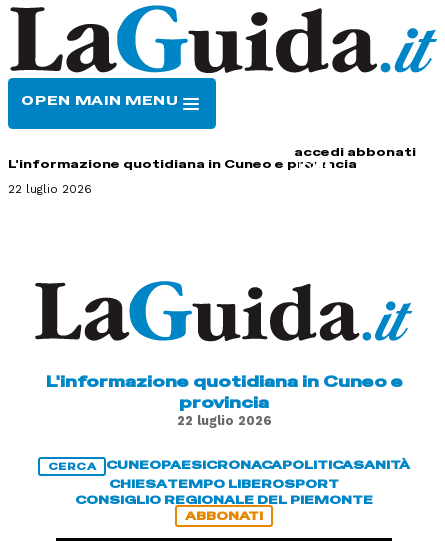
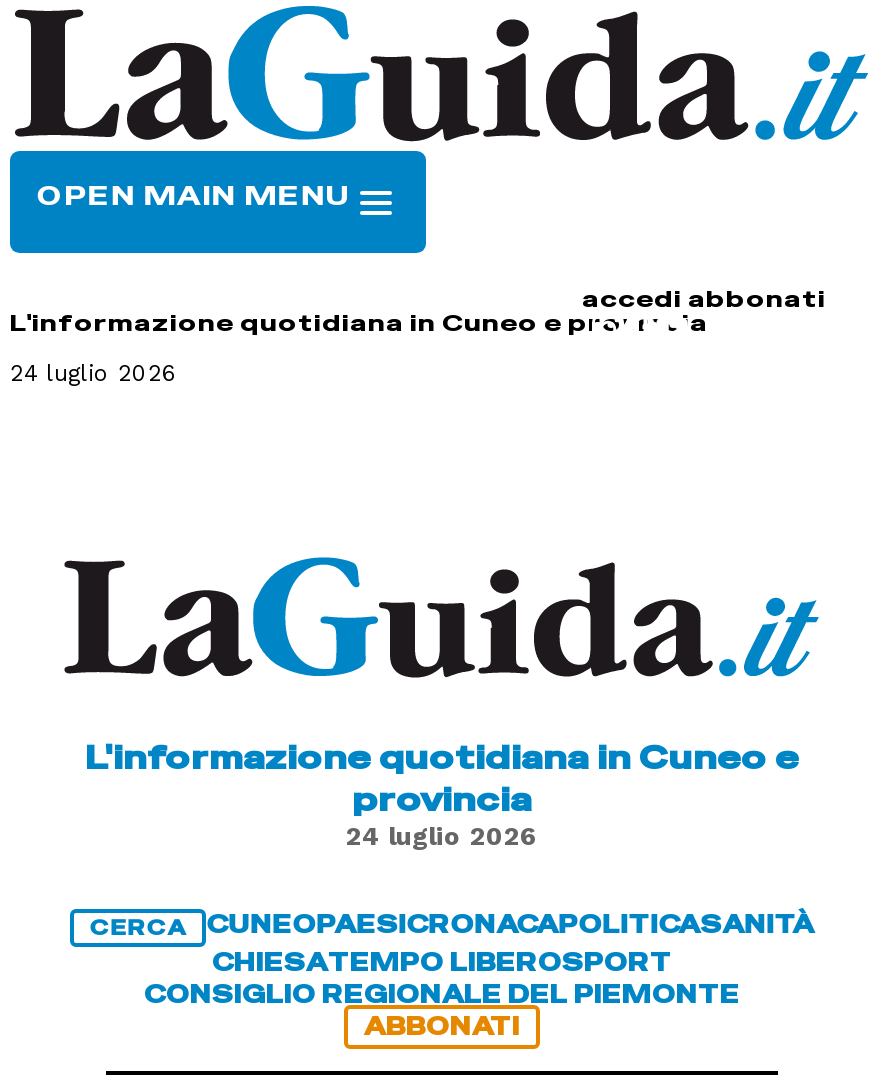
- 22 luglio 2026
+ 24 luglio 2026

- 22 luglio 2026
+ 24 luglio 2026
